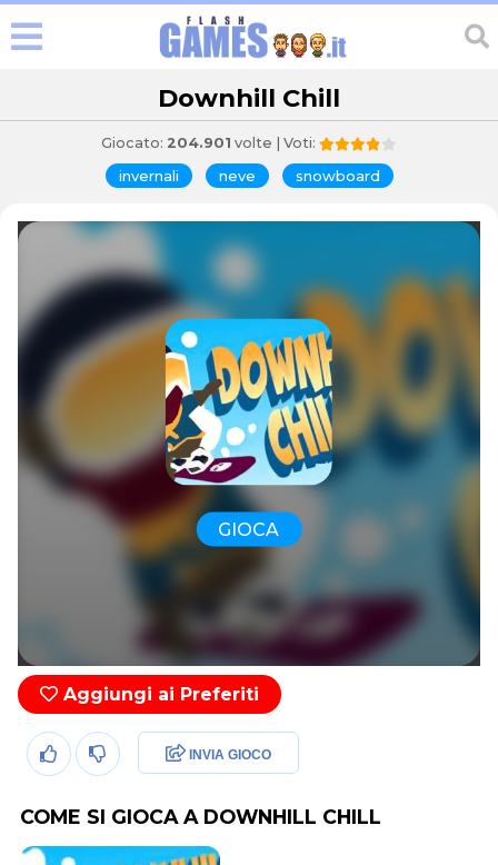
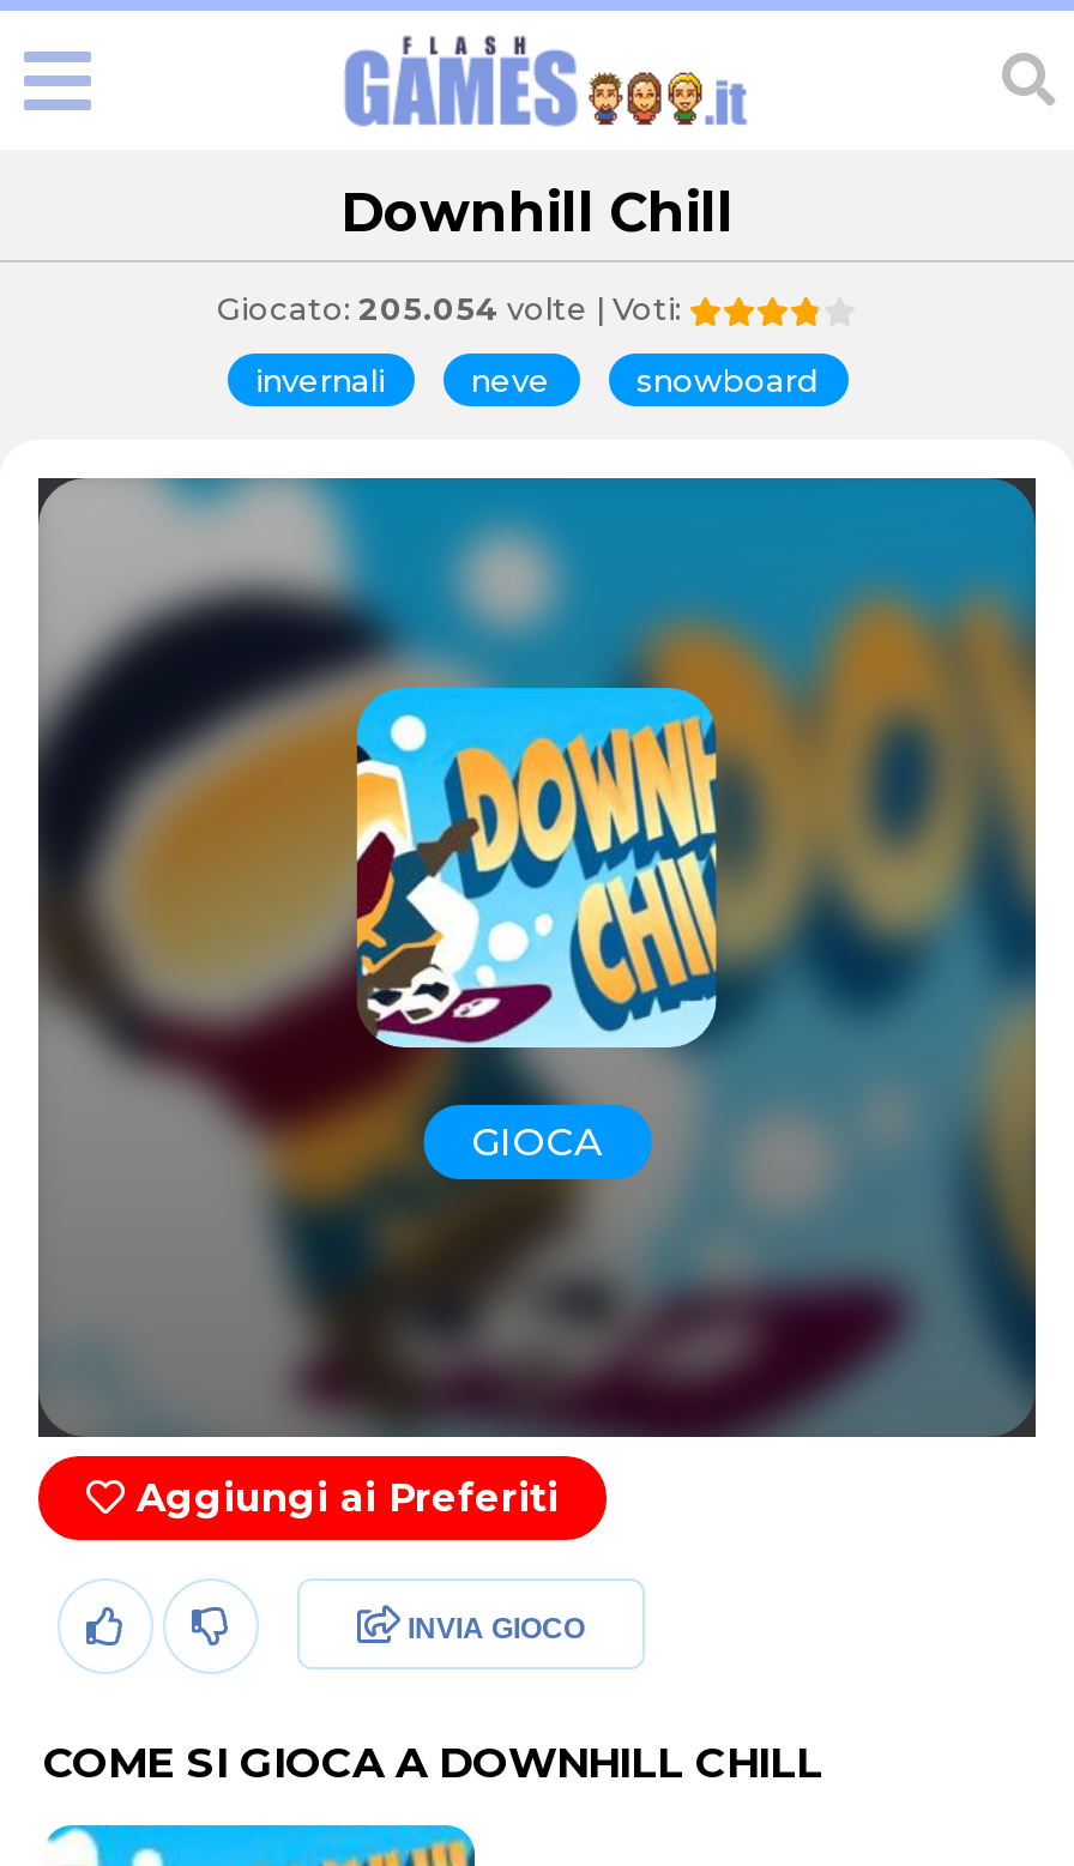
- Giocato: 204.901
+ Giocato: 205.054
